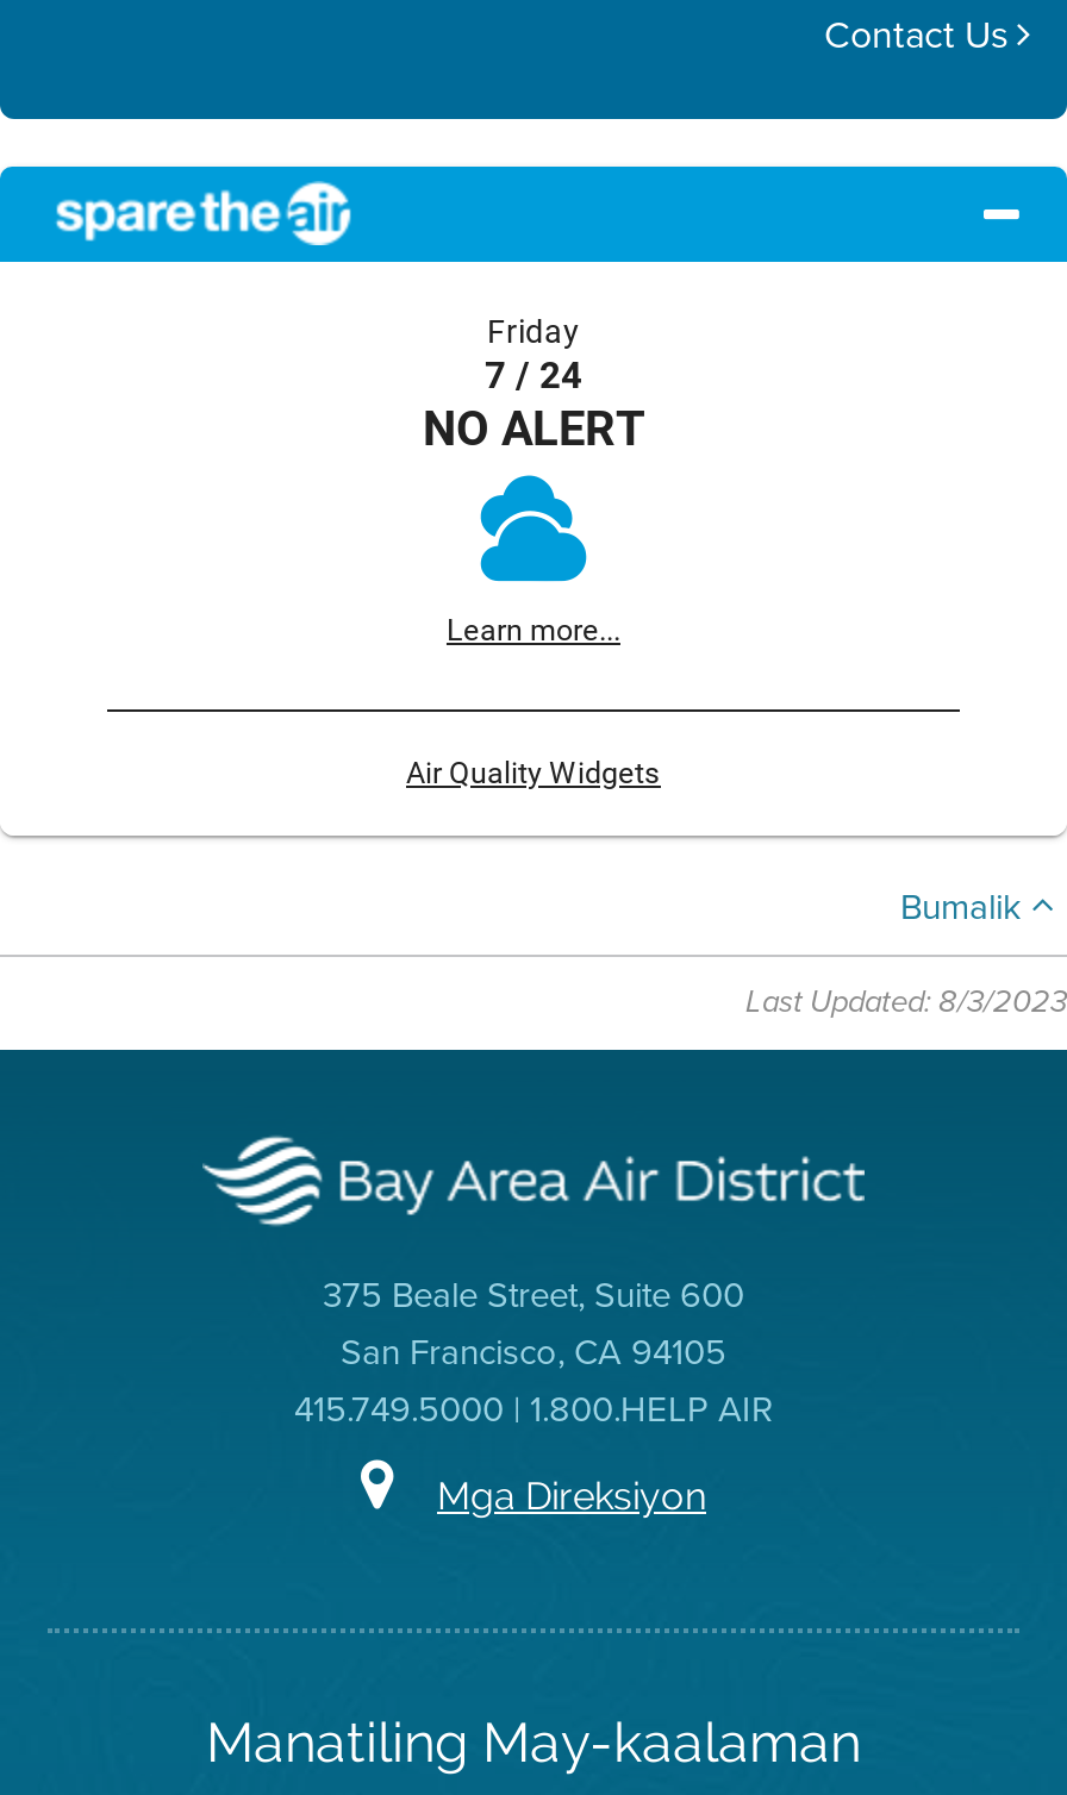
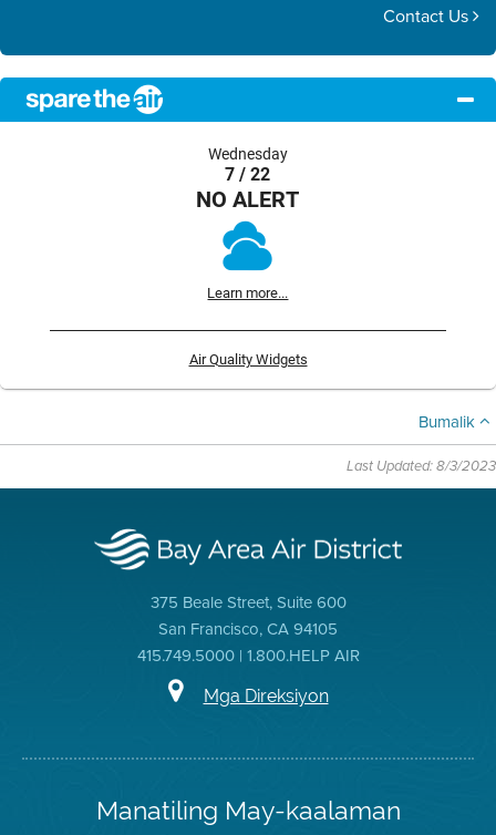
- Friday
- 7 / 24
+ Wednesday
+ 7 / 22
